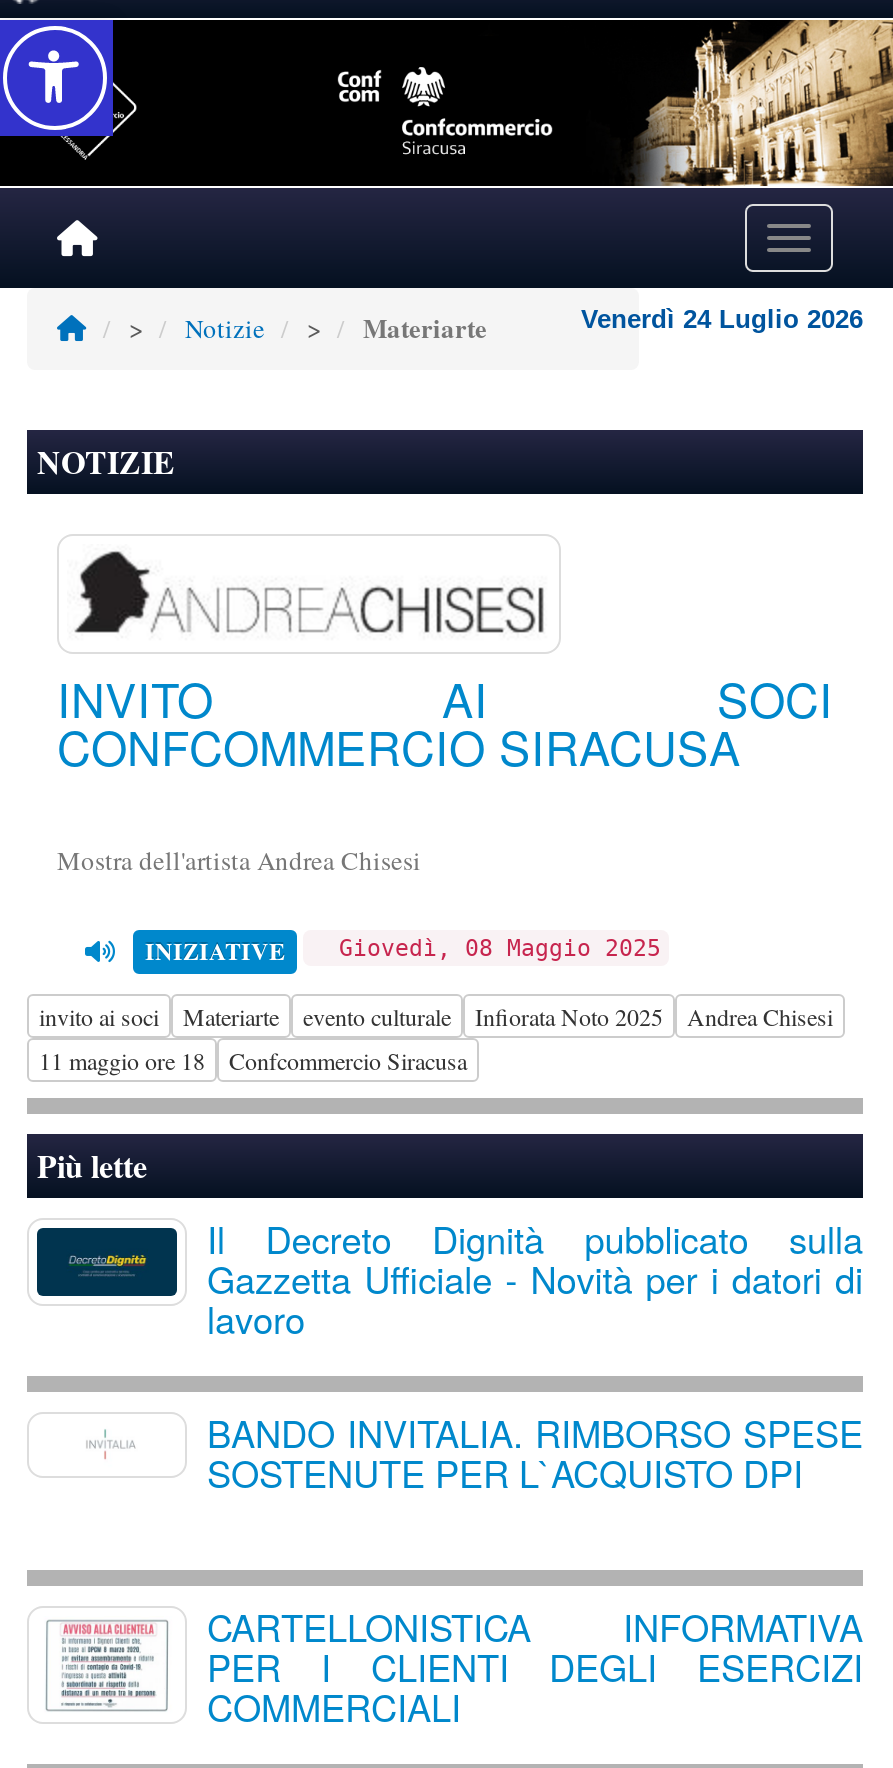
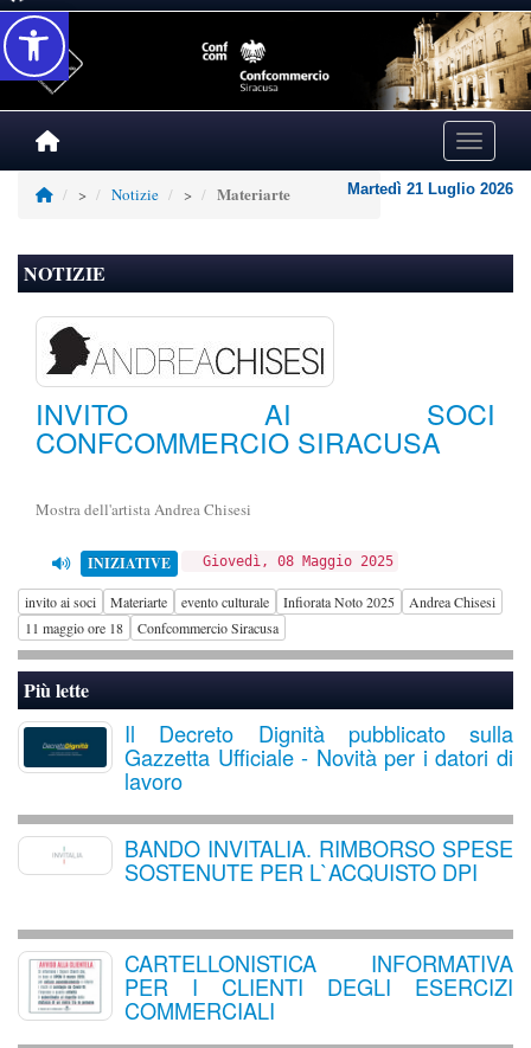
- Venerdì 24 Luglio 2026
+ Martedì 21 Luglio 2026
